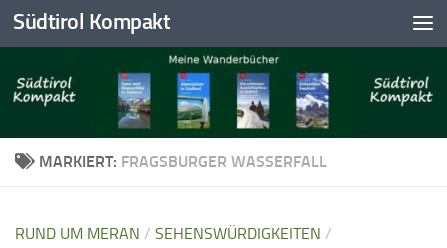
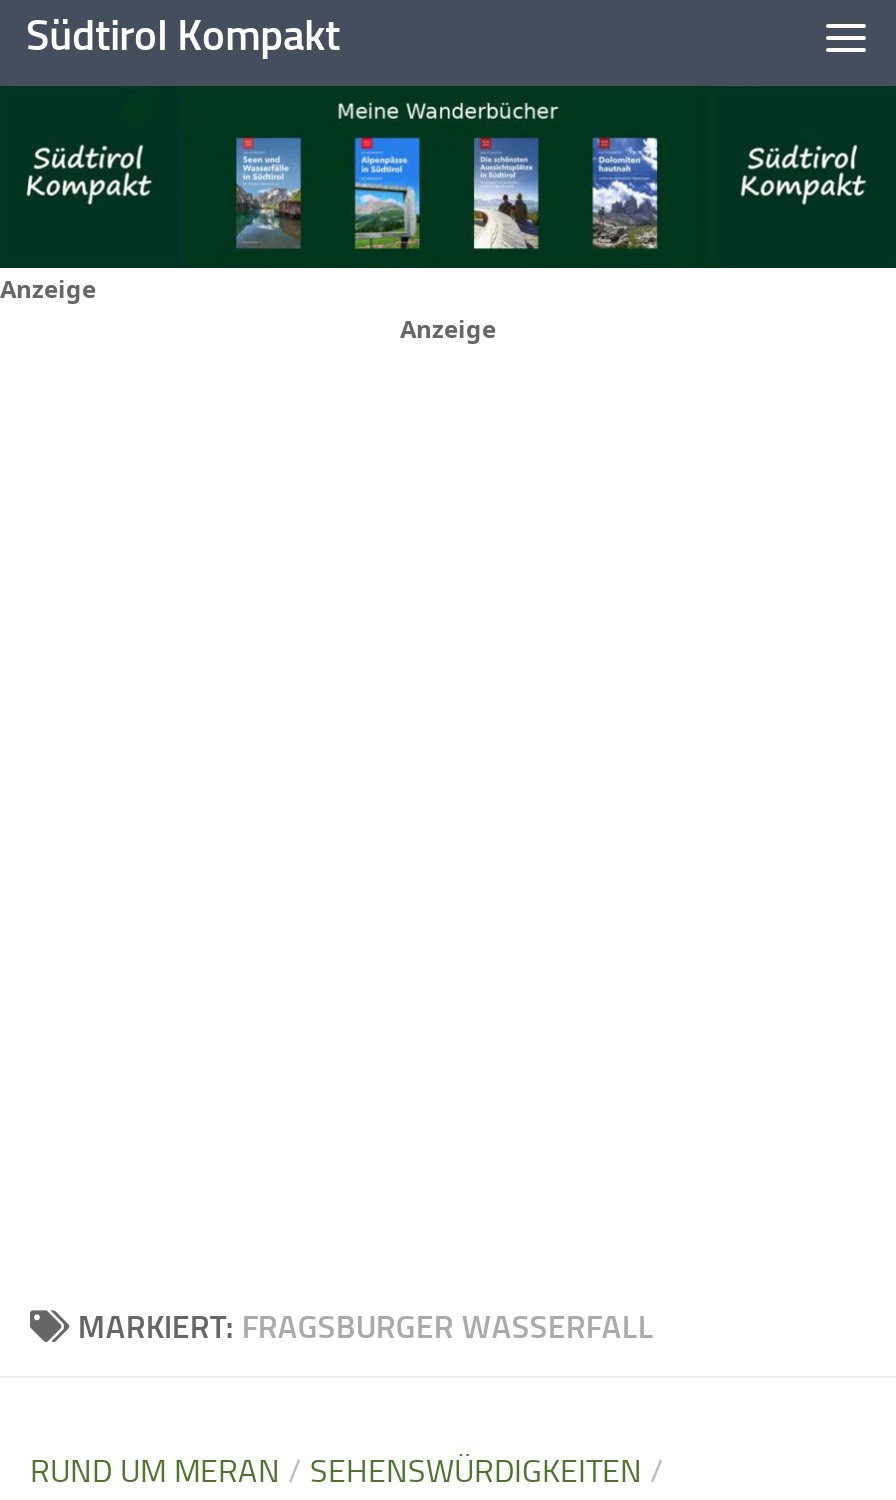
+ Anzeige
+ Anzeige
